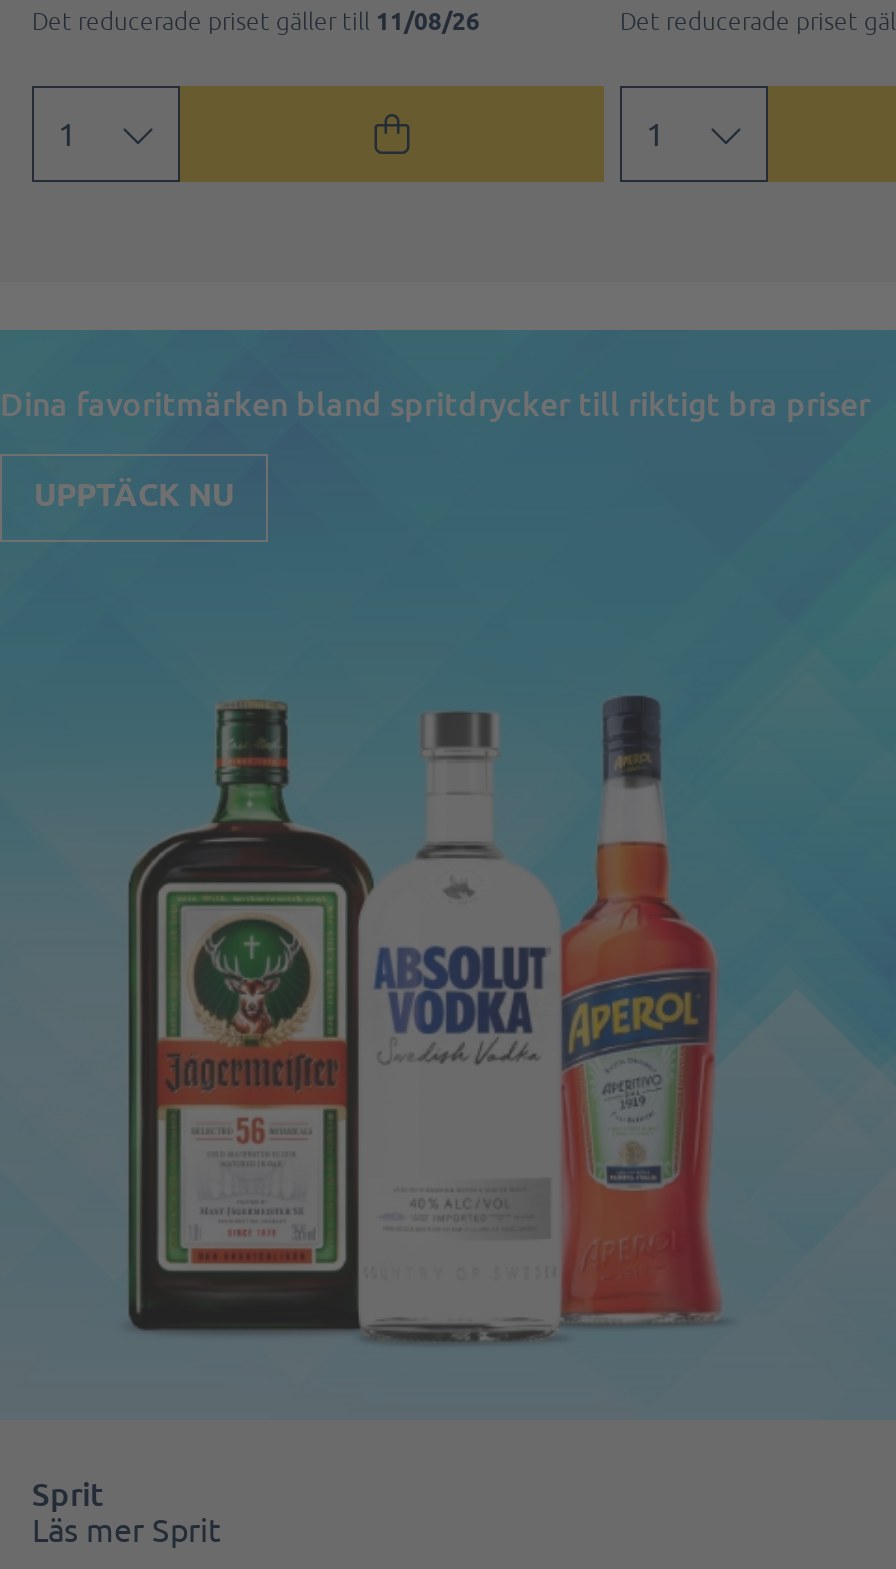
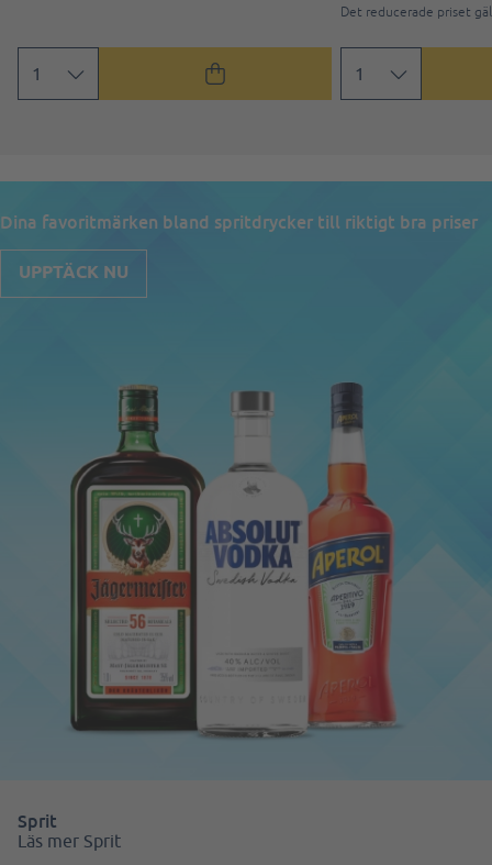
- Det reducerade priset gäller till 11/08/26
